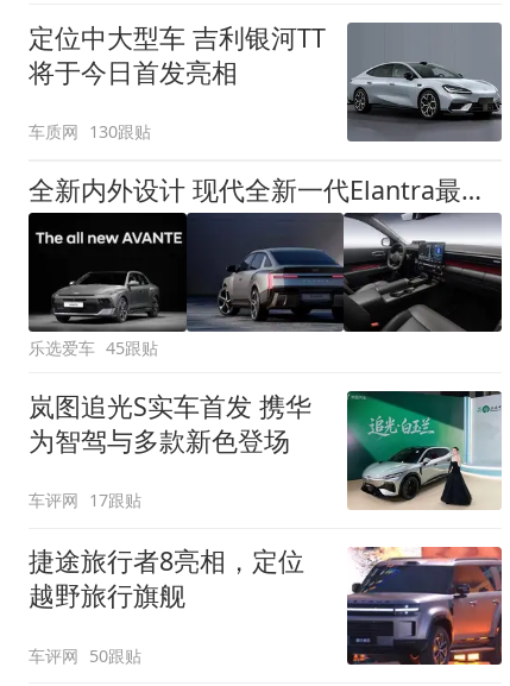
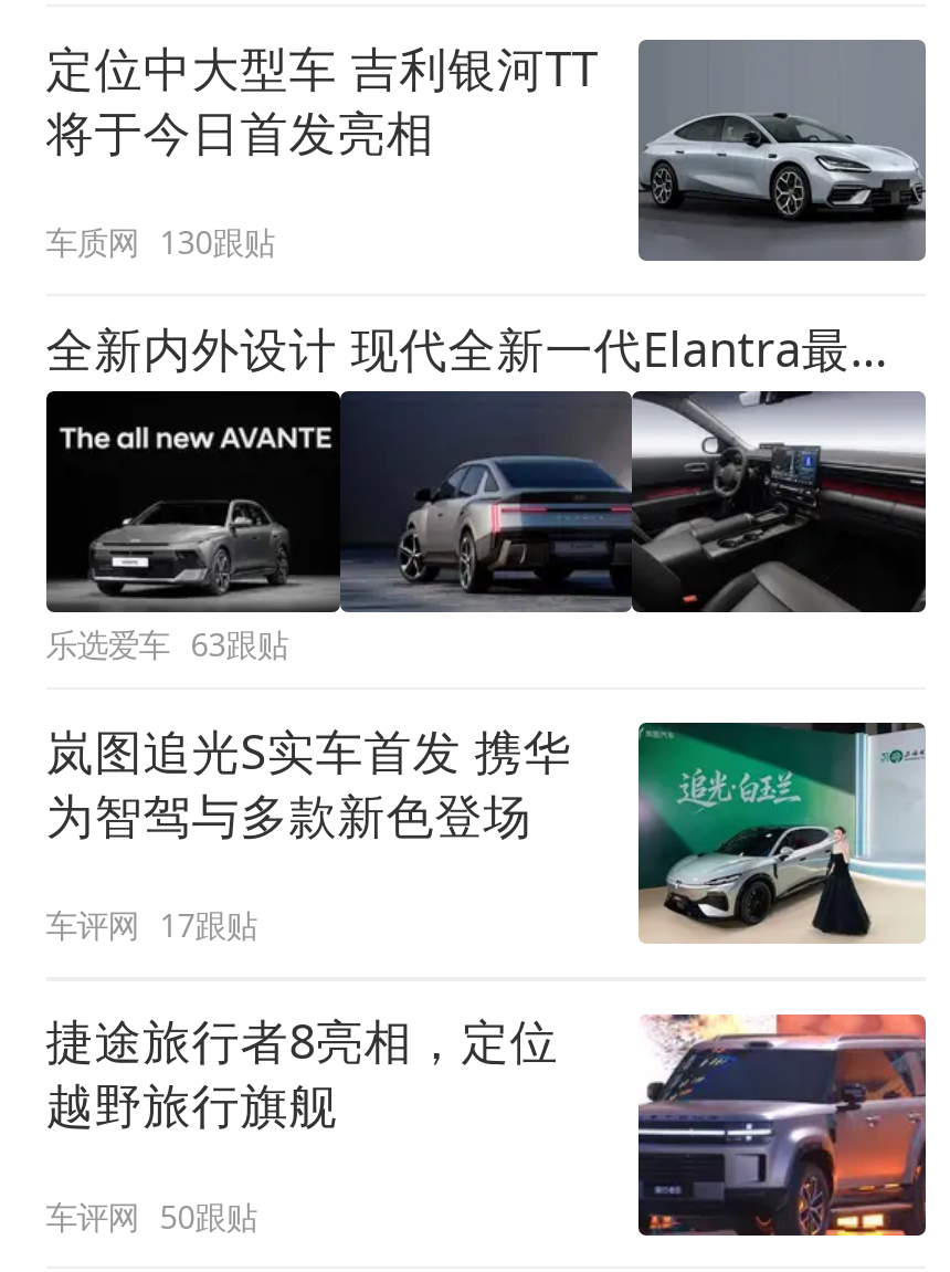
- 乐选爱车 45跟贴
+ 乐选爱车 63跟贴
